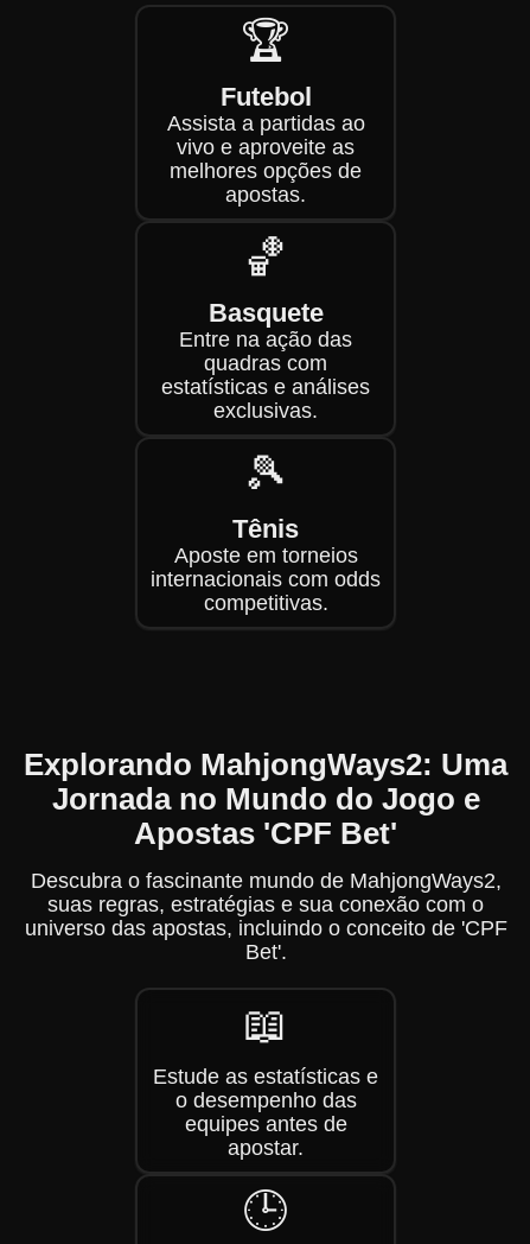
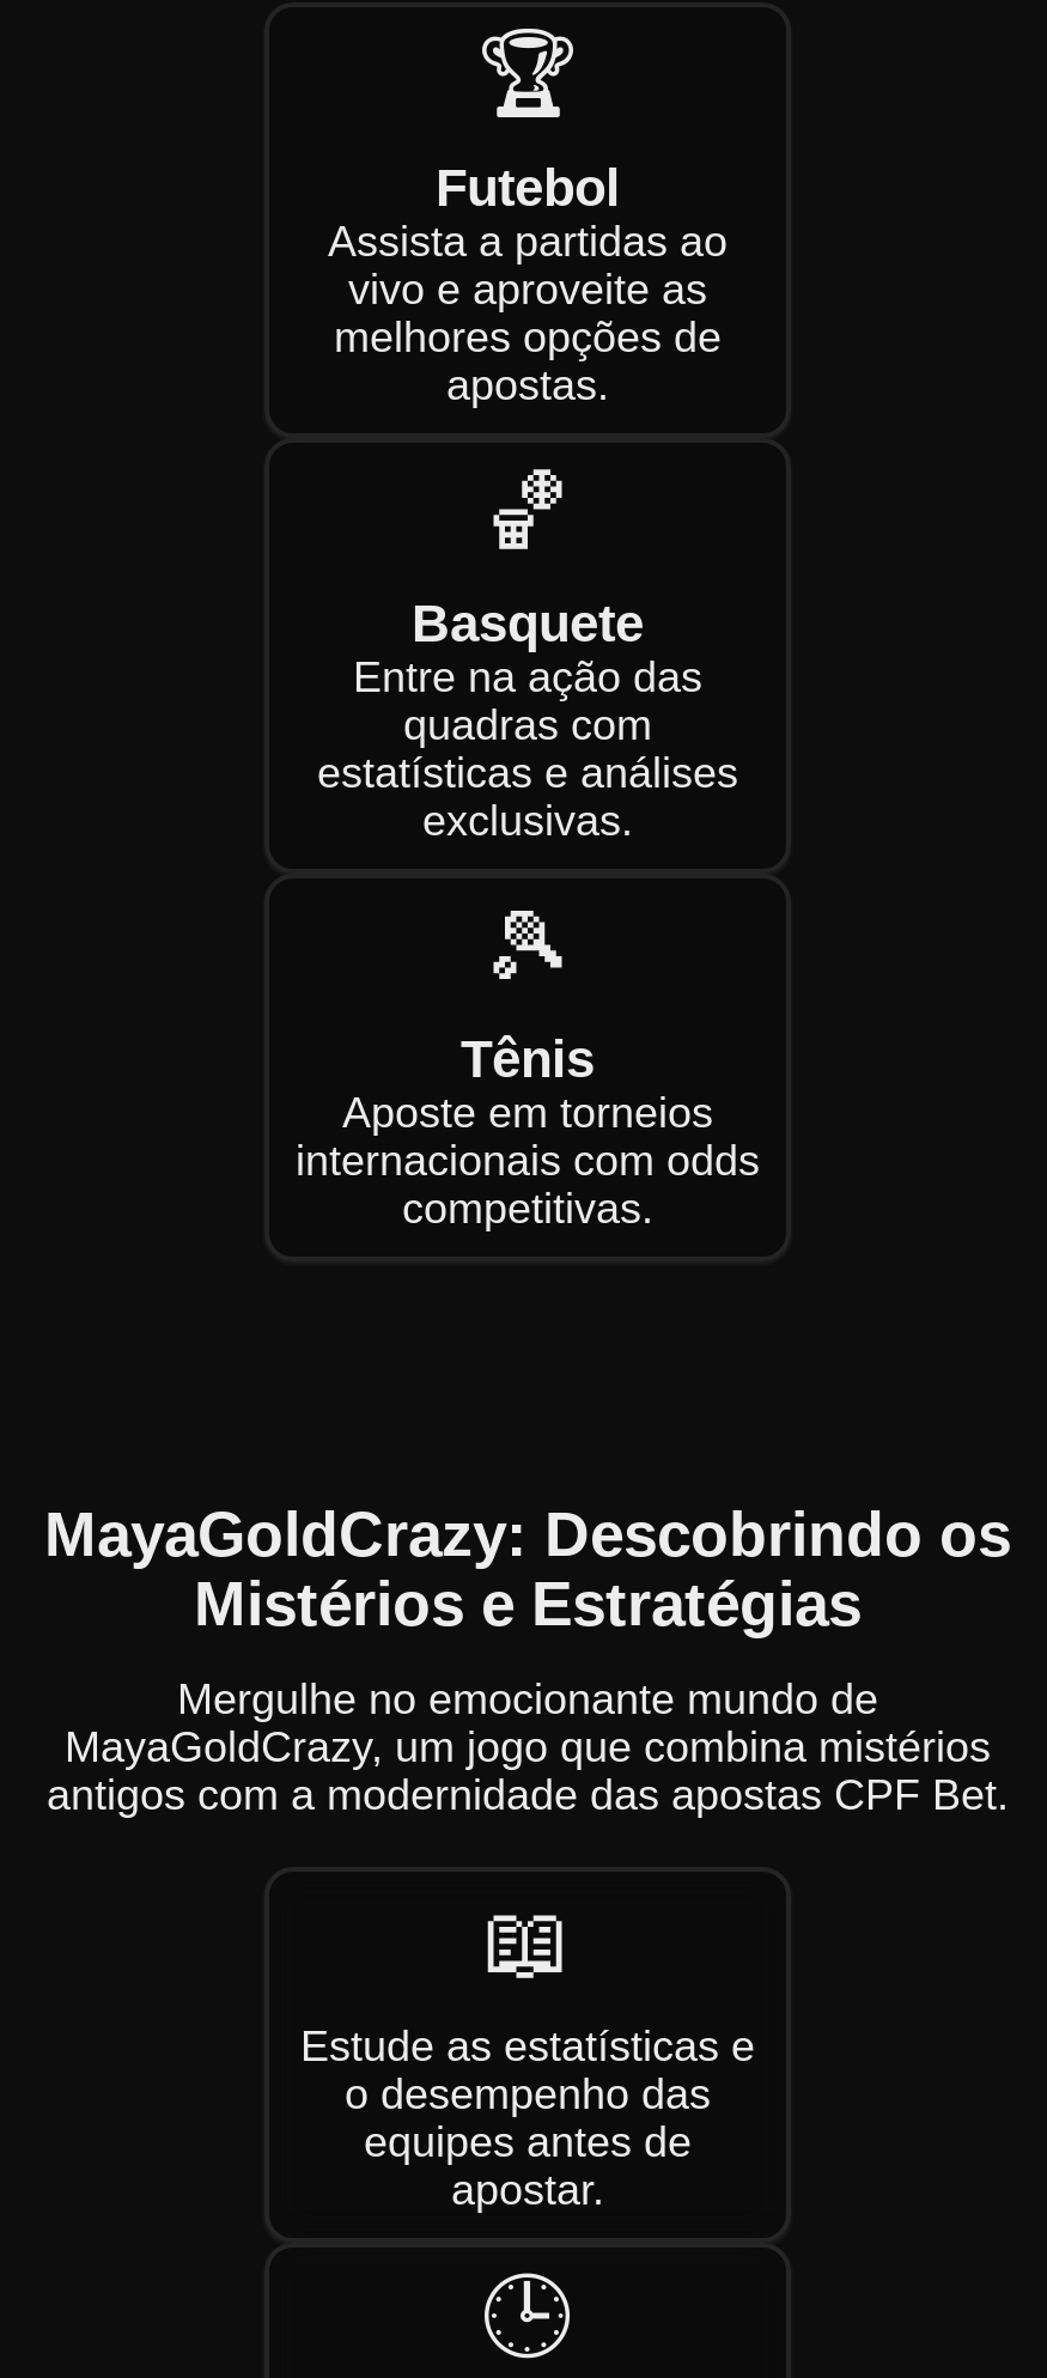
- Explorando MahjongWays2: Uma
- Jornada no Mundo do Jogo e
- Apostas 'CPF Bet'
+ MayaGoldCrazy: Descobrindo os
+ Mistérios e Estratégias

- Descubra o fascinante mundo de MahjongWays2,
- suas regras, estratégias e sua conexão com o
- universo das apostas, incluindo o conceito de 'CPF
- Bet'.
+ Mergulhe no emocionante mundo de
+ MayaGoldCrazy, um jogo que combina mistérios
+ antigos com a modernidade das apostas CPF Bet.
